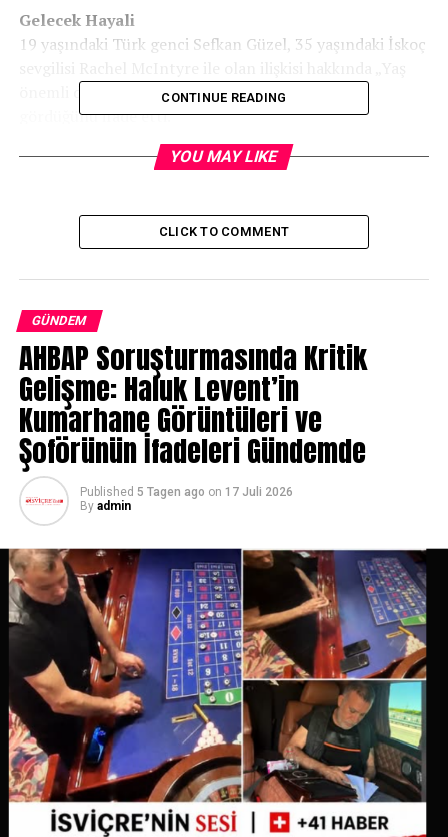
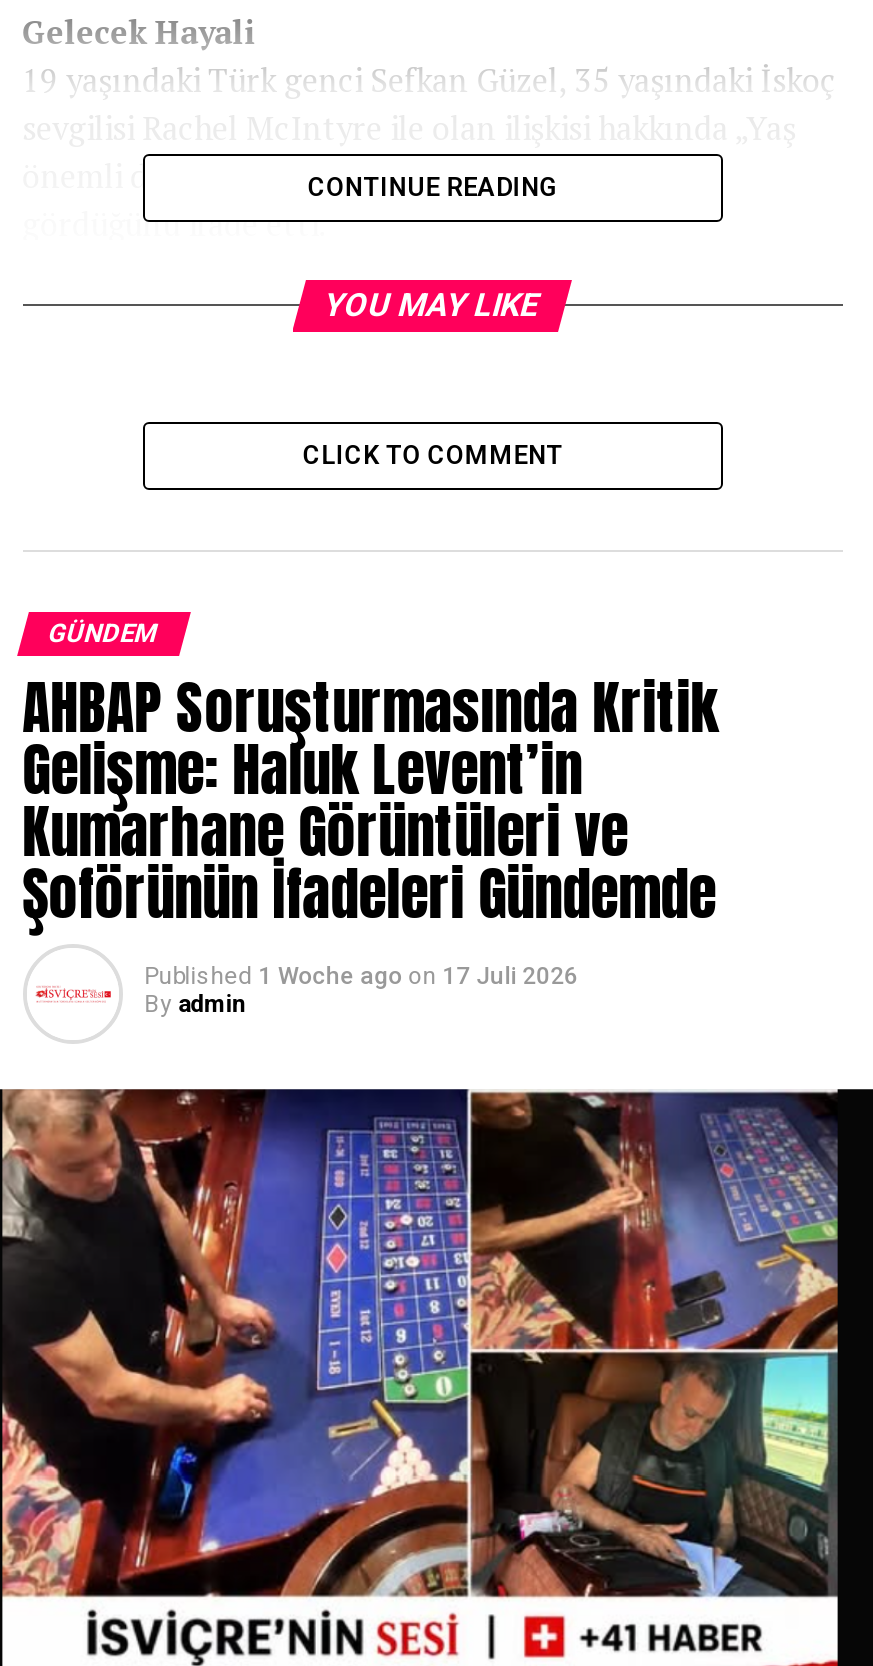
- Published 5 Tagen ago on 17 Juli 2026
+ Published 1 Woche ago on 17 Juli 2026
